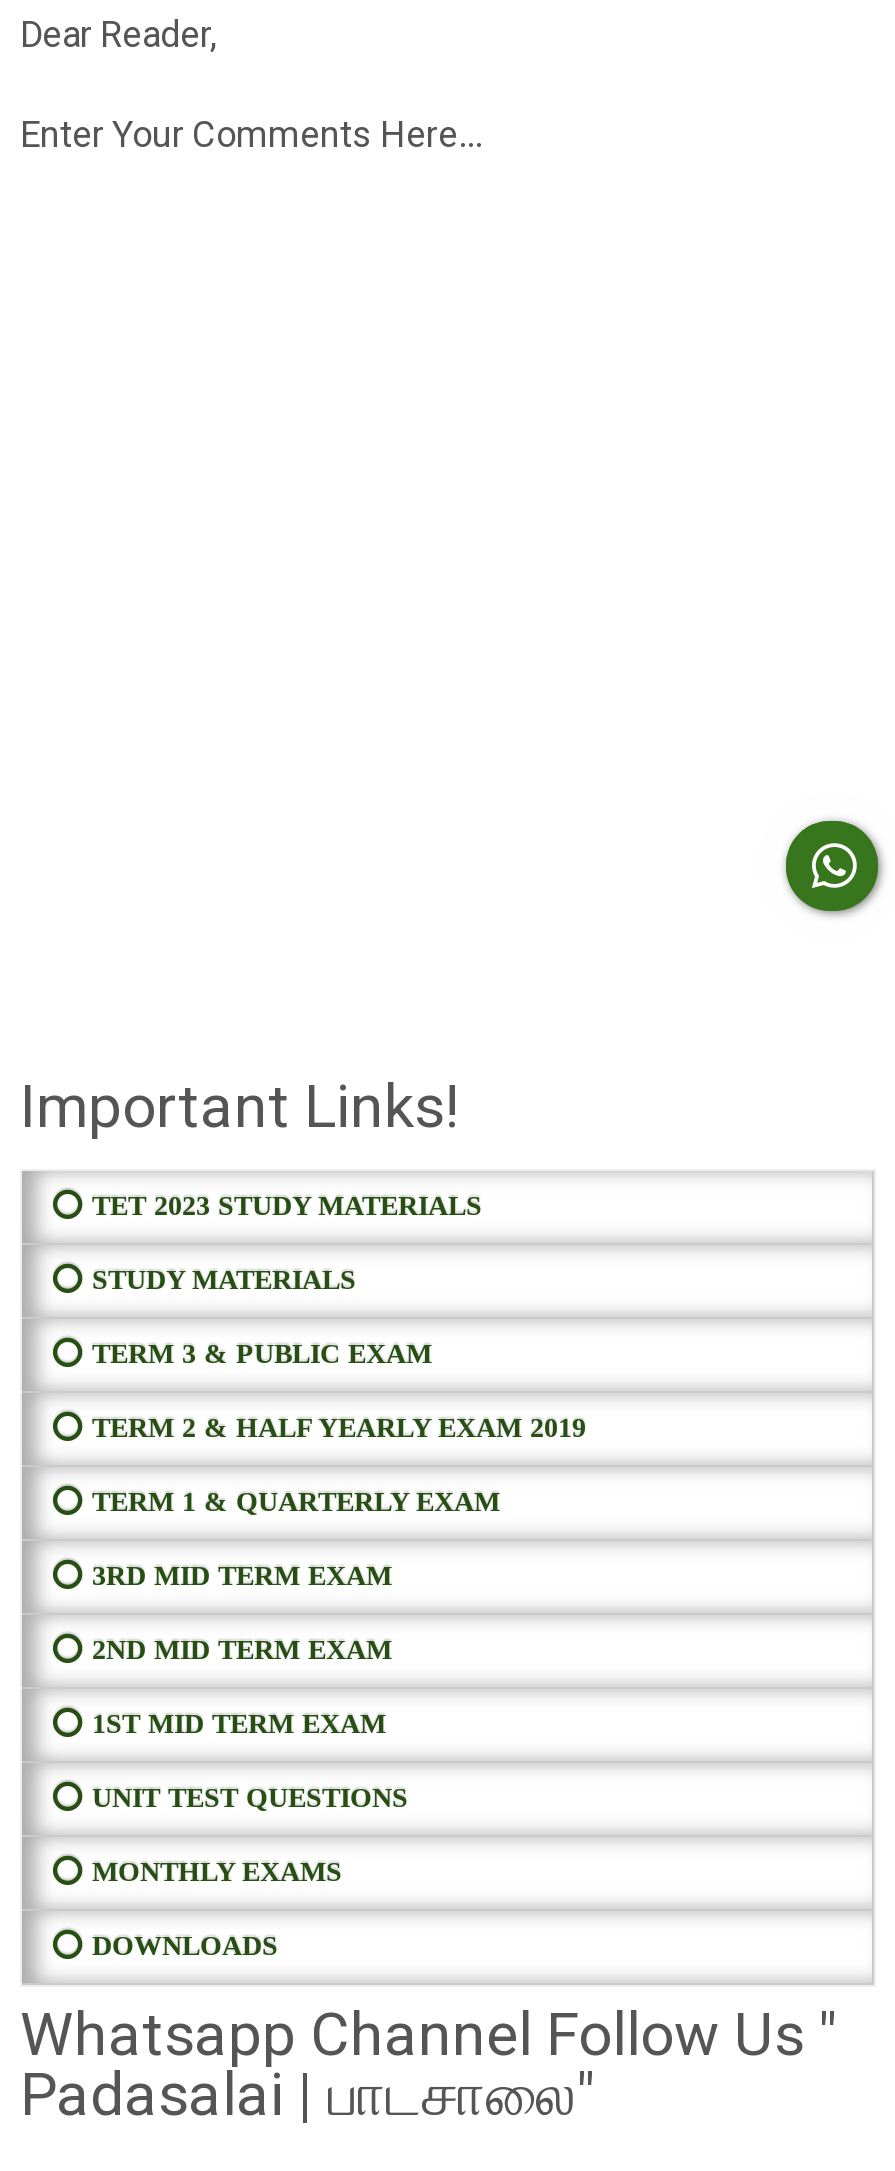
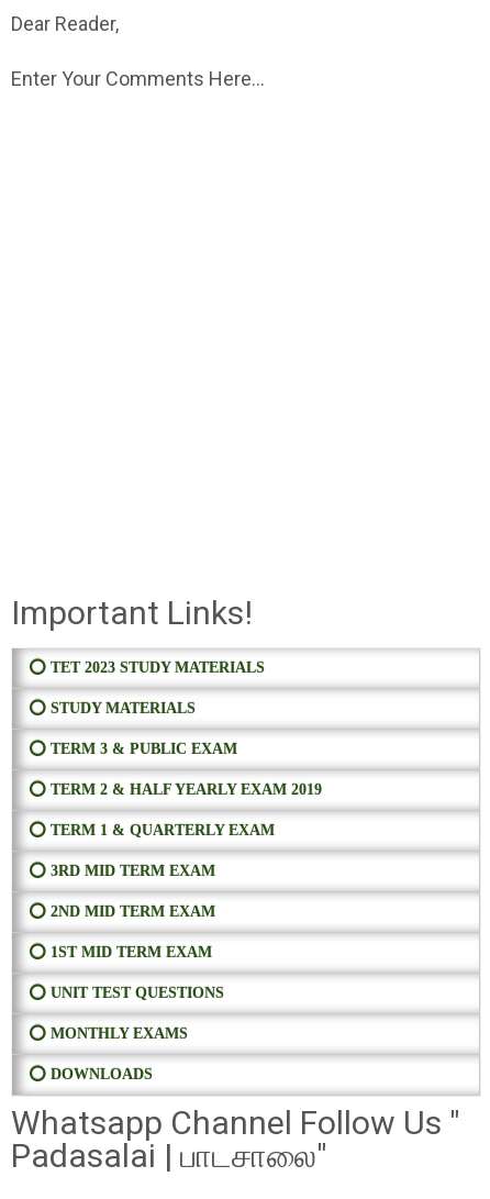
- [image]
